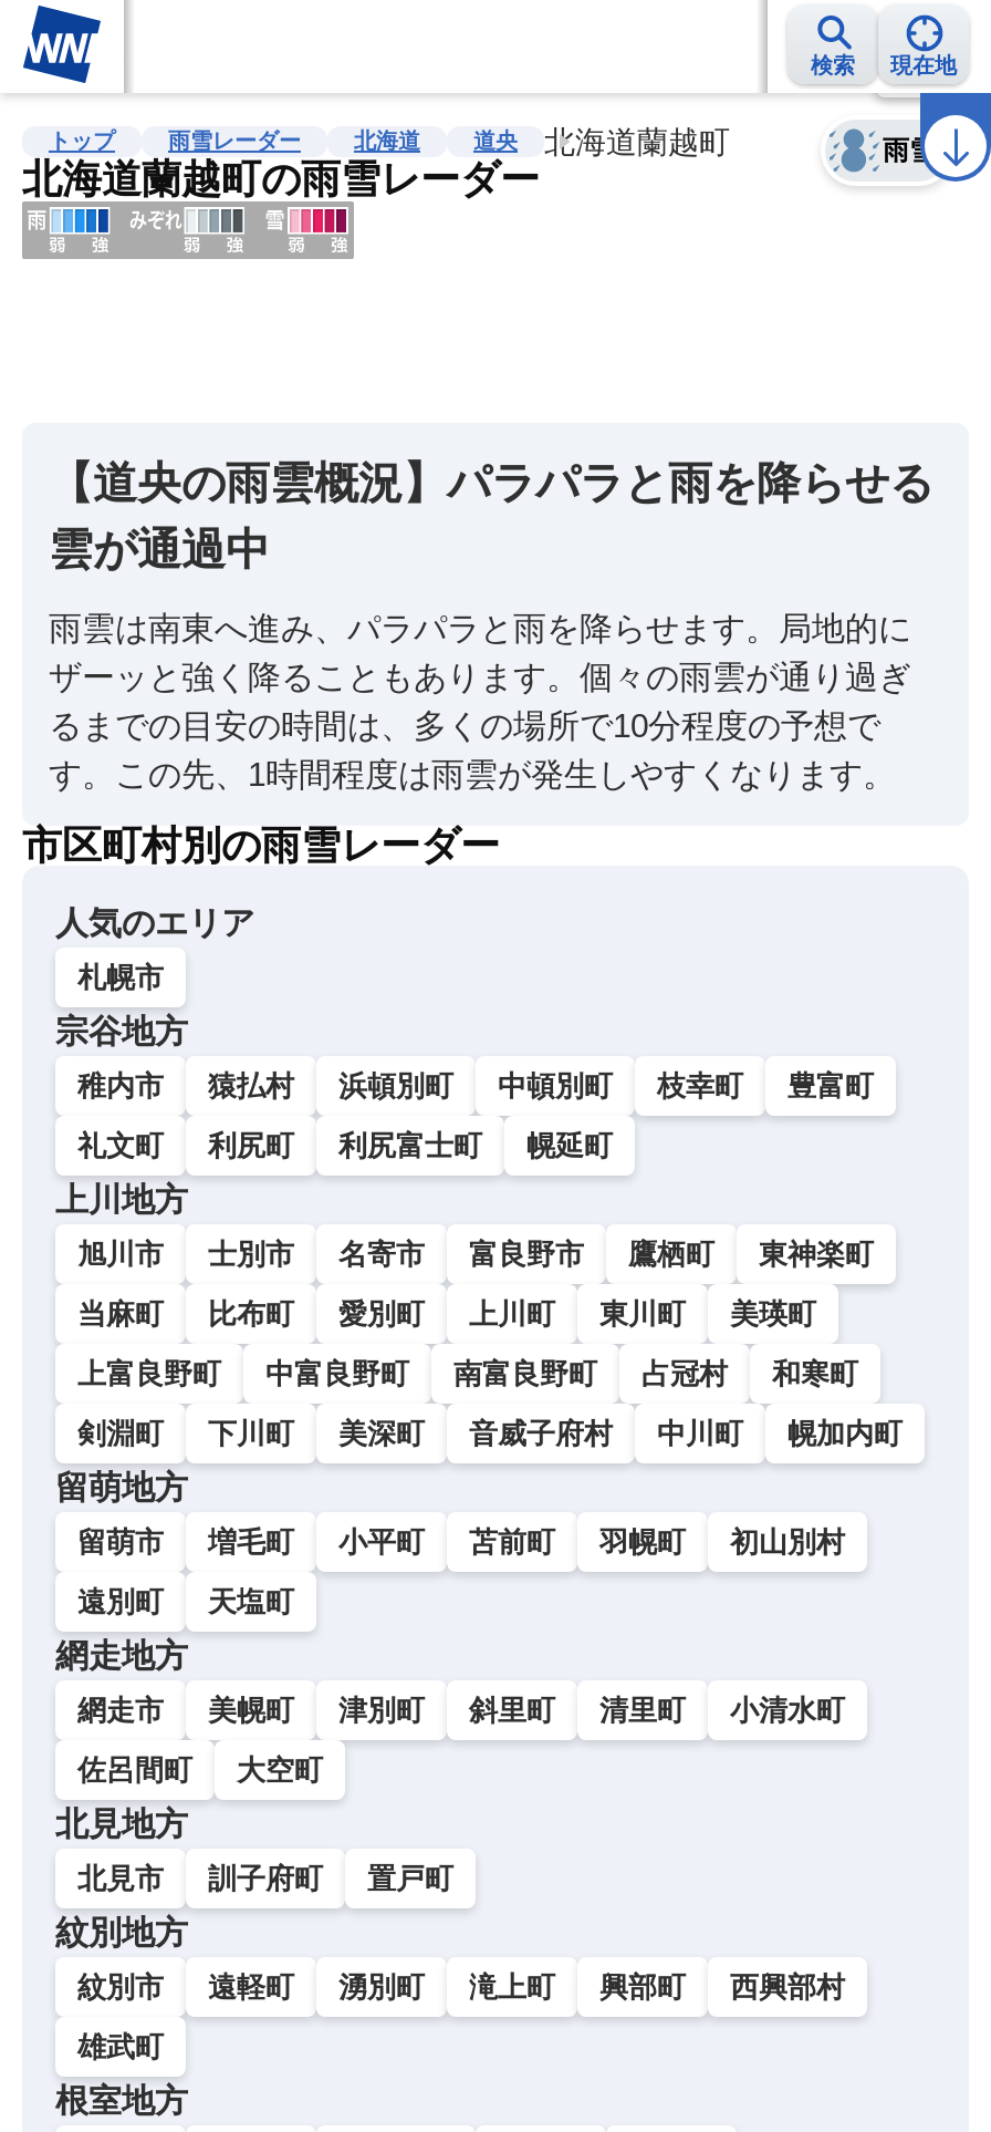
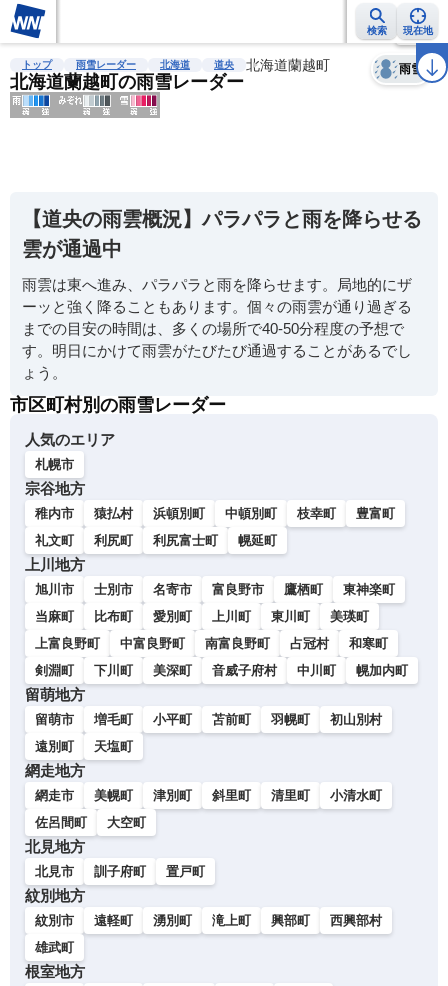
- 雨雲は南東へ進み、パラパラと雨を降らせます。局地的に
- ザーッと強く降ることもあります。個々の雨雲が通り過ぎ
- るまでの目安の時間は、多くの場所で10分程度の予想で
- す。この先、1時間程度は雨雲が発生しやすくなります。
+ 雨雲は東へ進み、パラパラと雨を降らせます。局地的にザ
+ ーッと強く降ることもあります。個々の雨雲が通り過ぎる
+ までの目安の時間は、多くの場所で40-50分程度の予想で
+ す。明日にかけて雨雲がたびたび通過することがあるでし
+ ょう。
